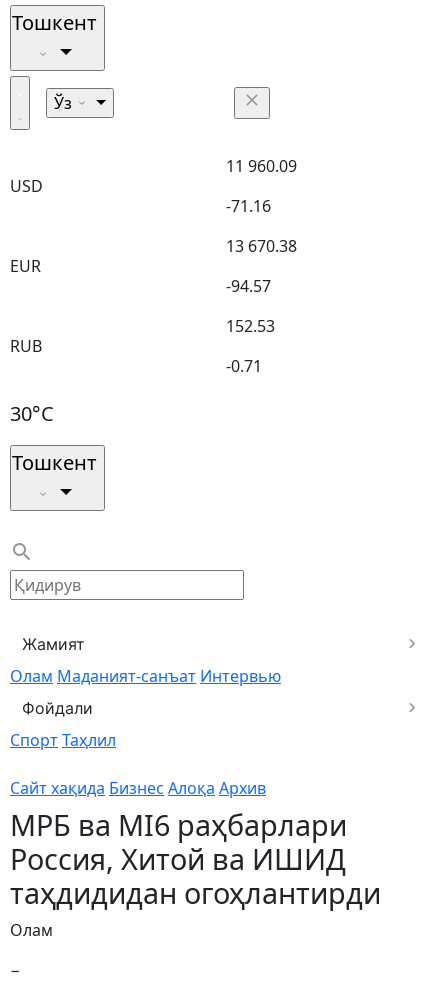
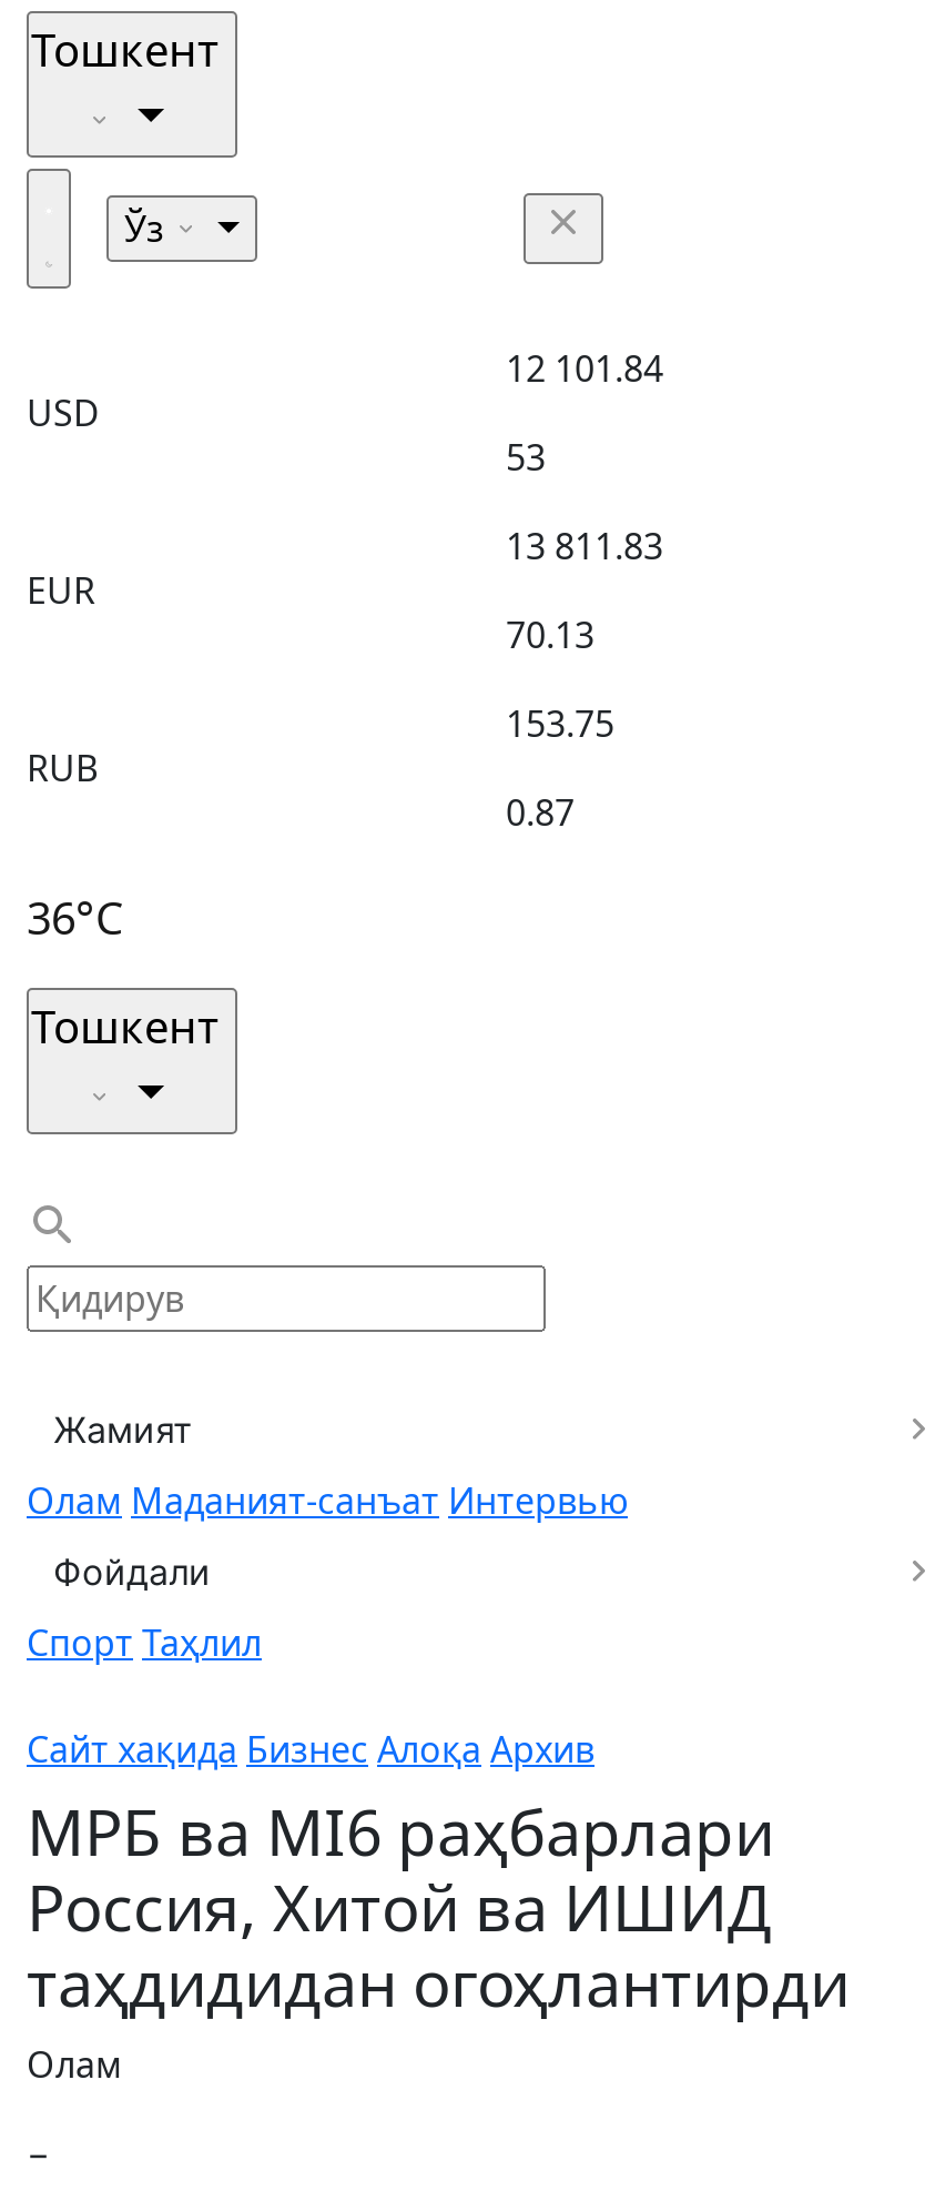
- 11 960.09
+ 12 101.84

- -71.16
+ 53

- 13 670.38
+ 13 811.83

- -94.57
+ 70.13

- 152.53
+ 153.75

- -0.71
+ 0.87

- 30°C
+ 36°C
